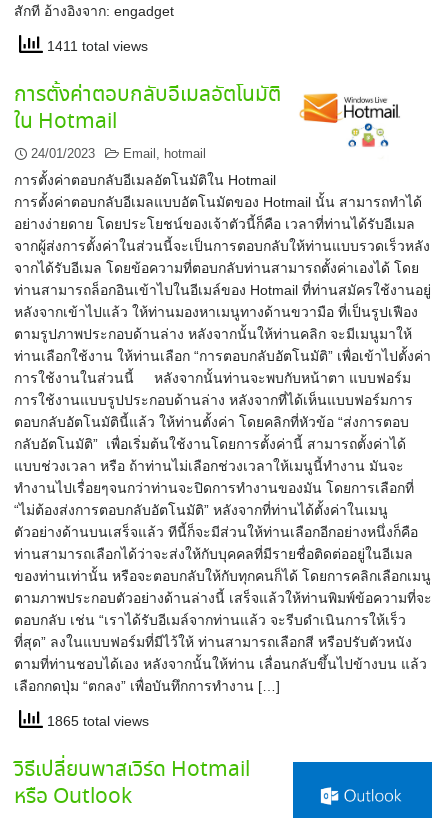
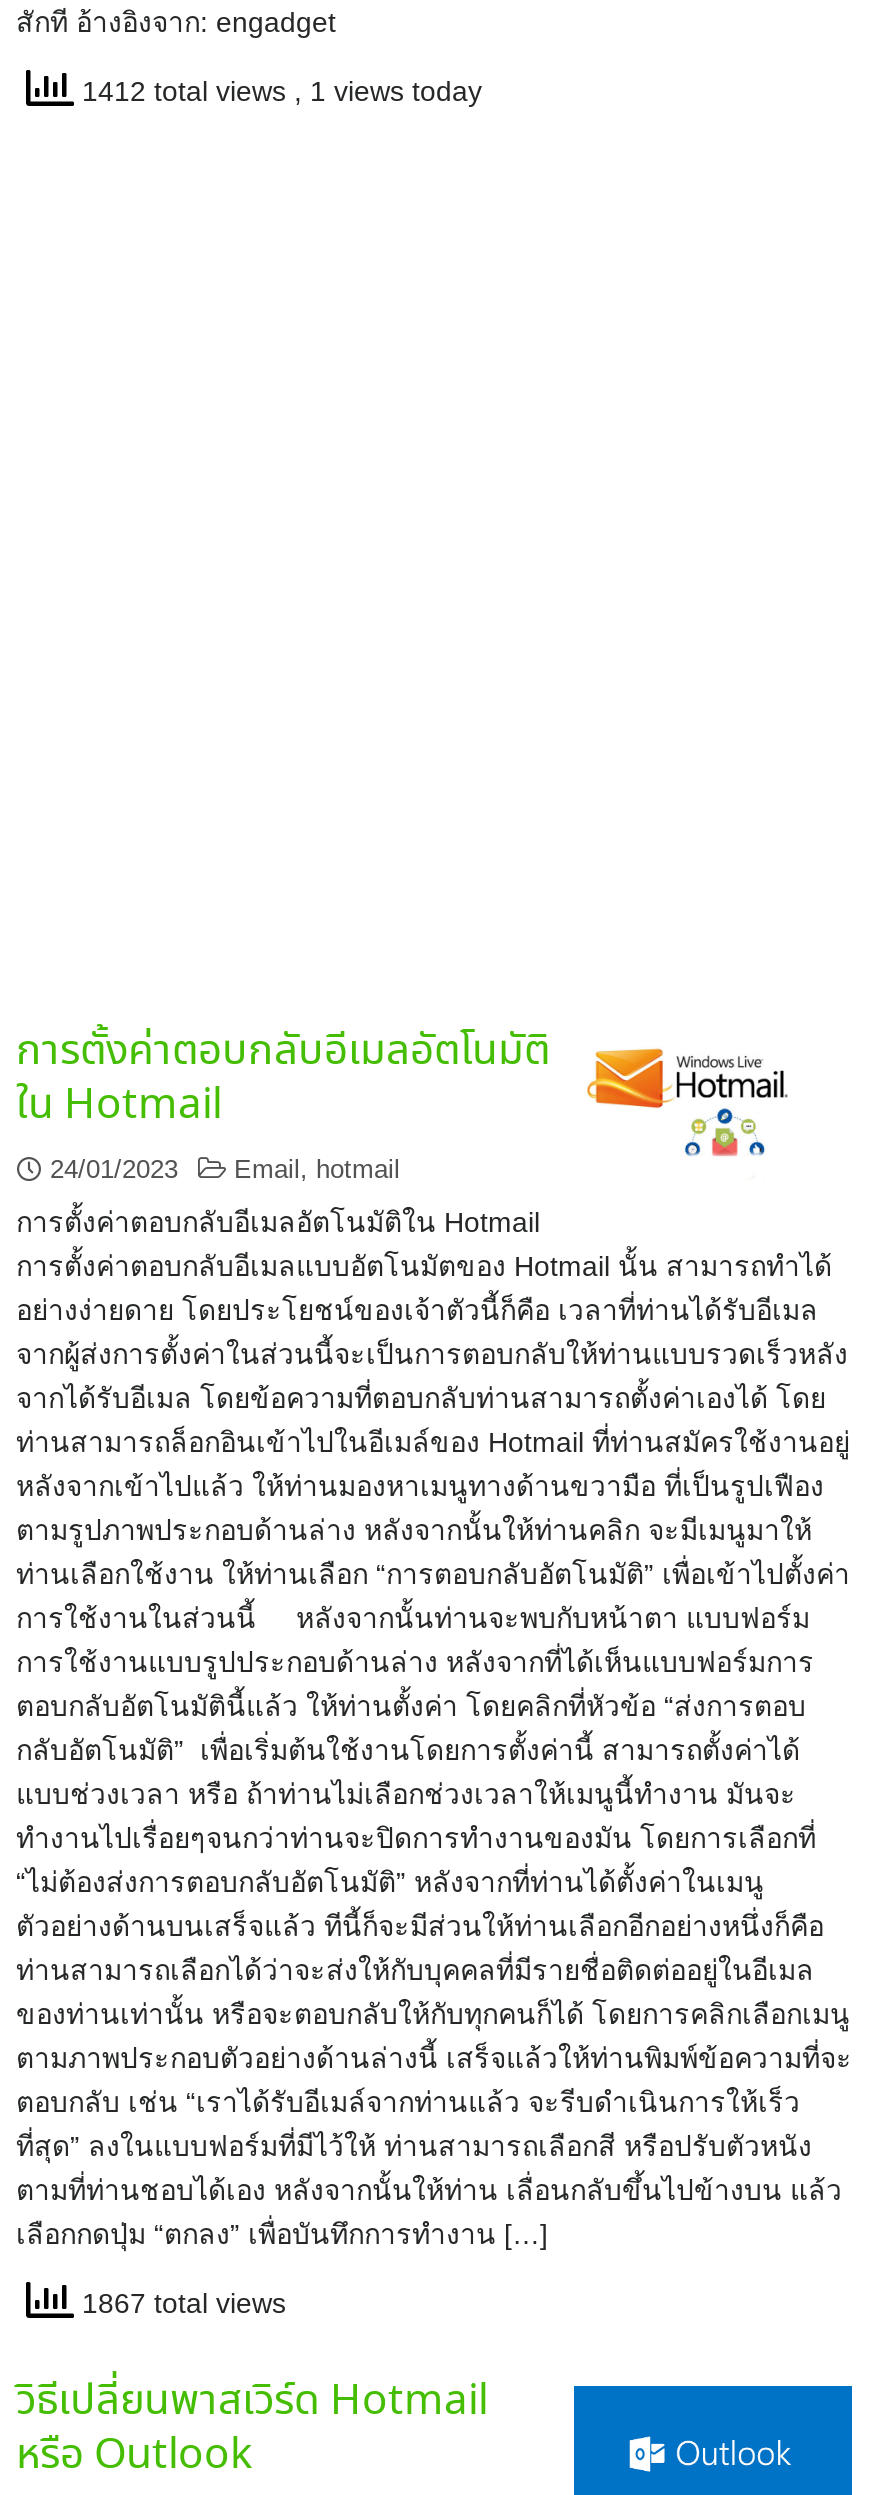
- 1411 total views
+ 1412 total views, 1 views today

- 1865 total views
+ 1867 total views
